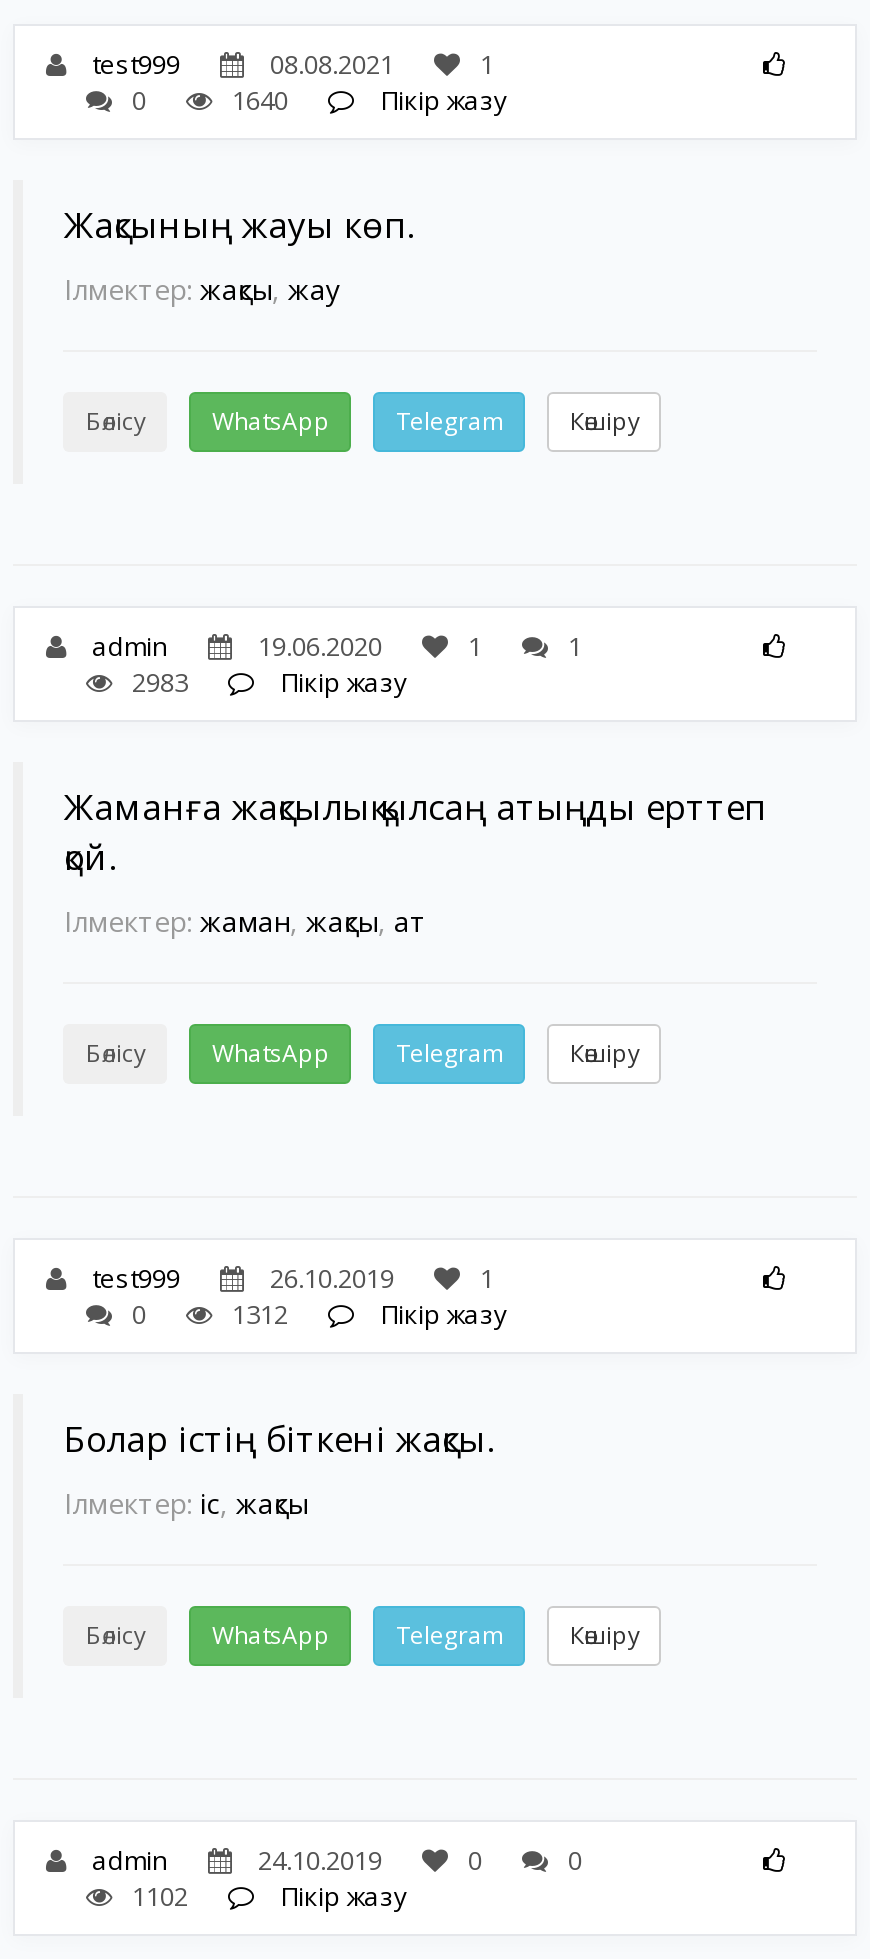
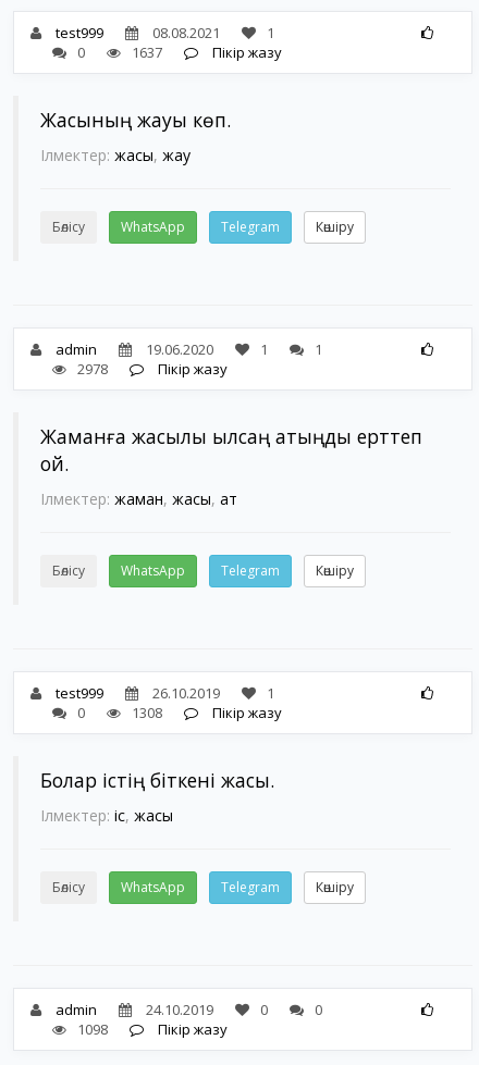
- 1640
+ 1637

- 2983
+ 2978

- 1312
+ 1308

- 1102
+ 1098
